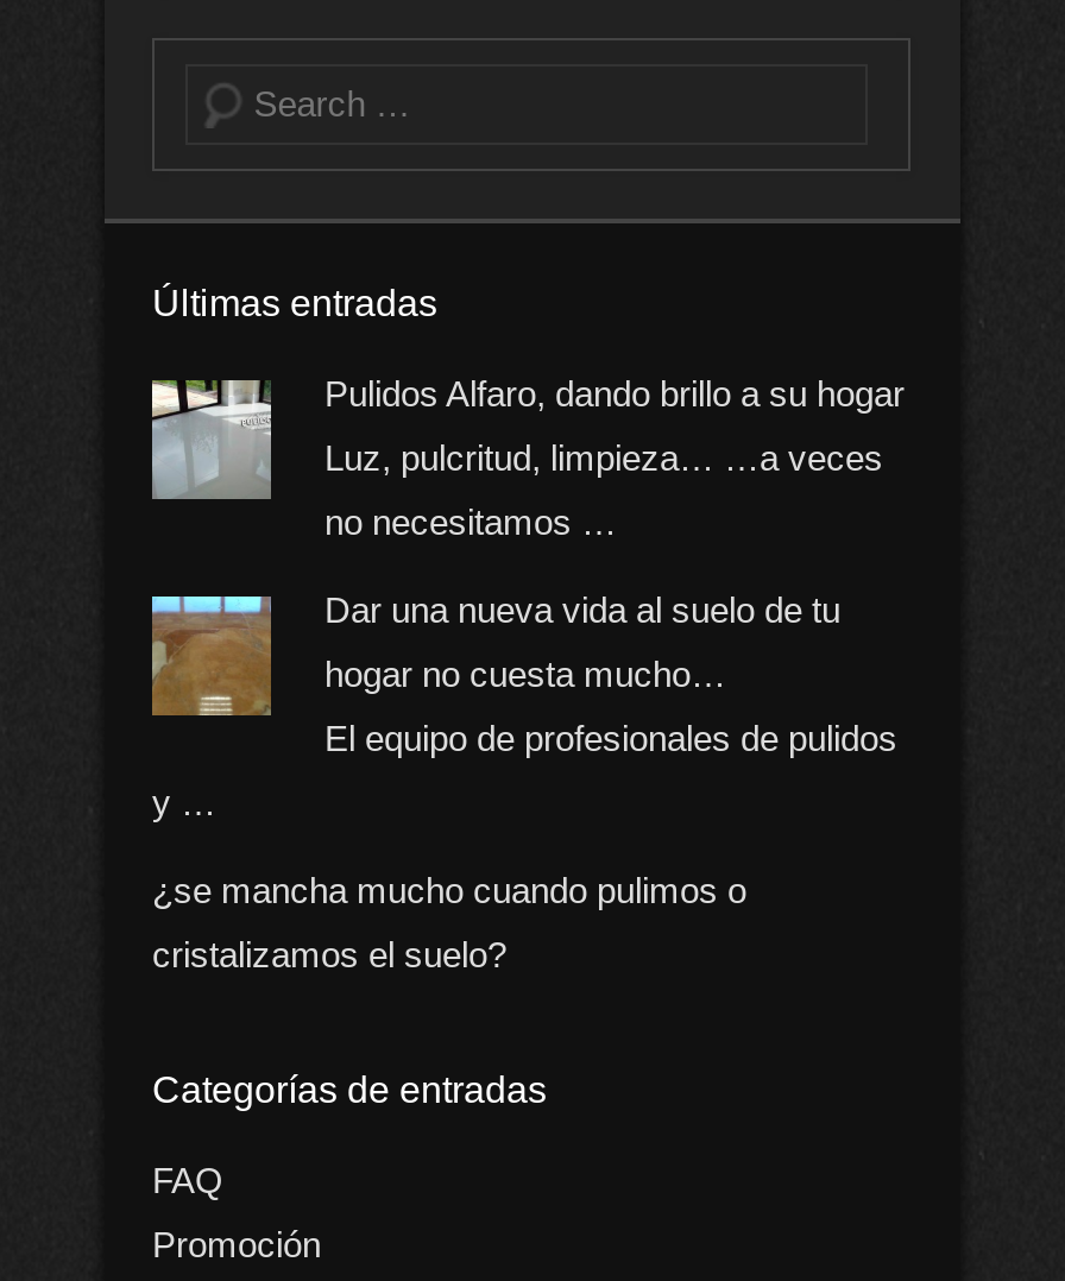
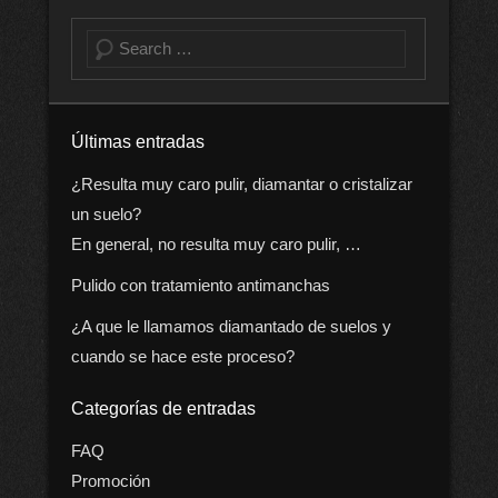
- Pulidos Alfaro, dando brillo a su hogar
- Luz, pulcritud, limpieza… …a veces
- no necesitamos …
- Dar una nueva vida al suelo de tu
- hogar no cuesta mucho…
- El equipo de profesionales de pulidos
- y …
- ¿se mancha mucho cuando pulimos o
- cristalizamos el suelo?
+ ¿Resulta muy caro pulir, diamantar o cristalizar
+ un suelo?
+ En general, no resulta muy caro pulir, …
+ Pulido con tratamiento antimanchas
+ ¿A que le llamamos diamantado de suelos y
+ cuando se hace este proceso?
